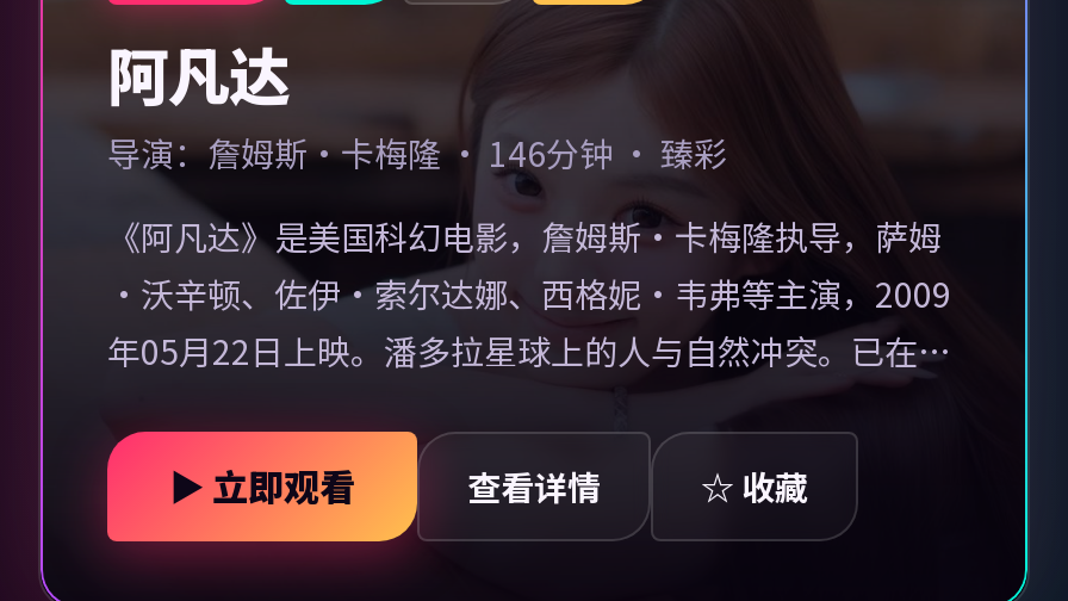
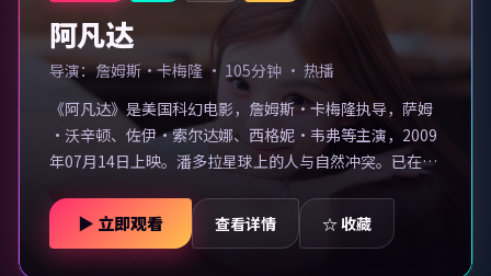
- 导演：詹姆斯·卡梅隆· 146分钟·臻彩
+ 导演：詹姆斯·卡梅隆· 105分钟·热播

- 年05月22日上映。潘多拉星球上的人与自然冲突。已在在
+ 年07月14日上映。潘多拉星球上的人与自然冲突。已在在
